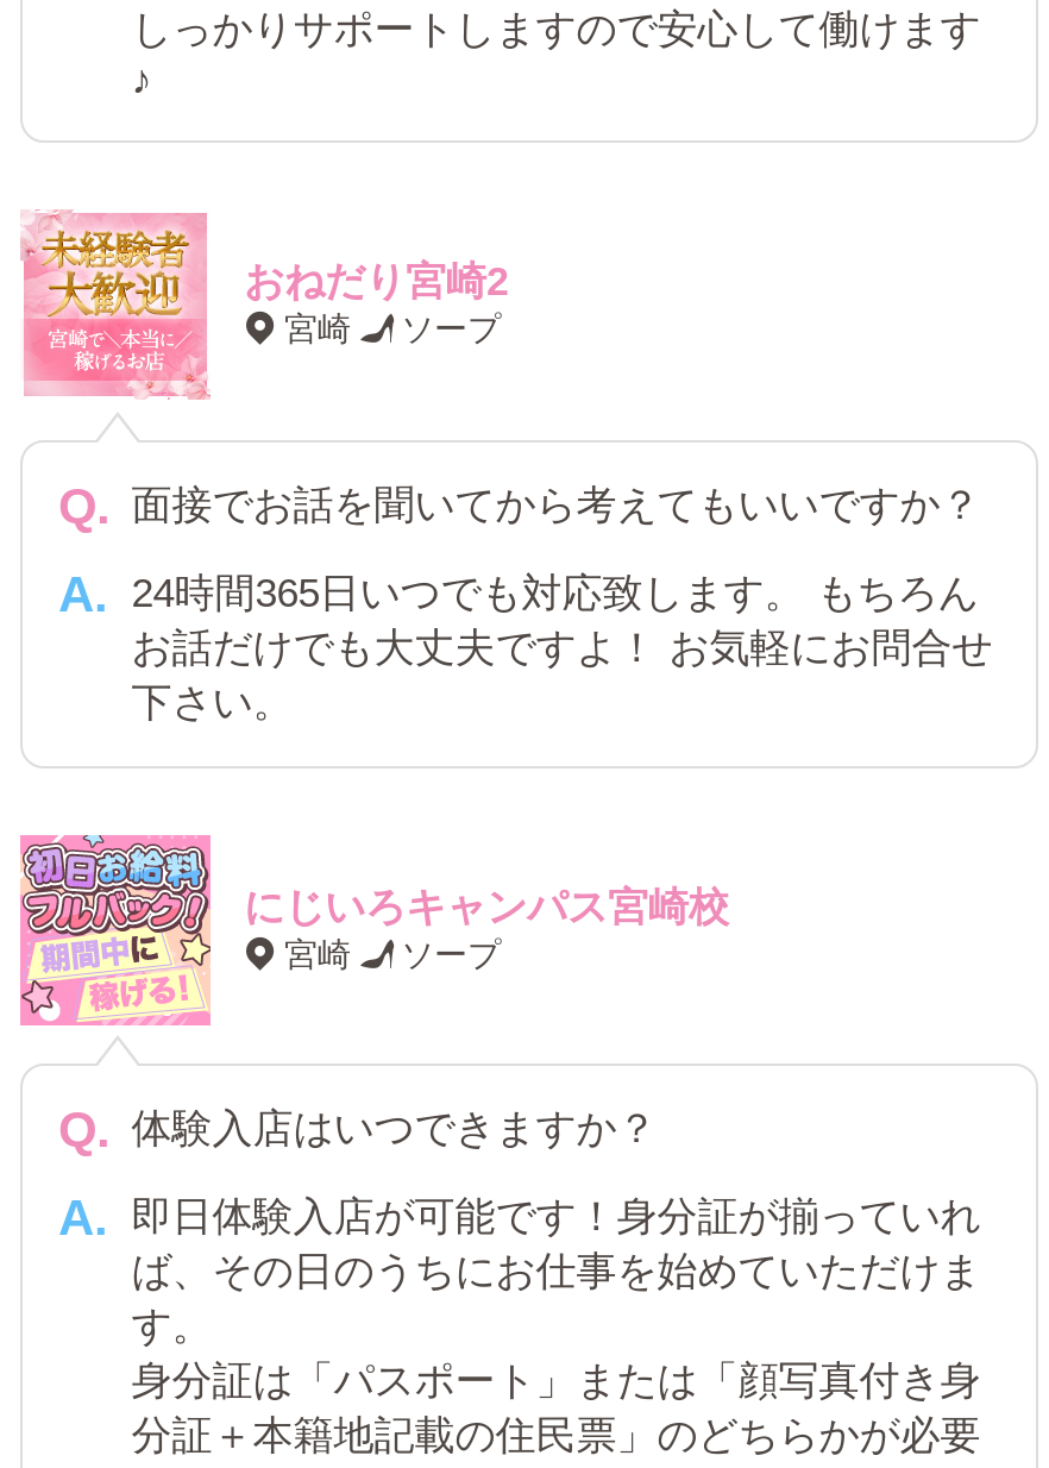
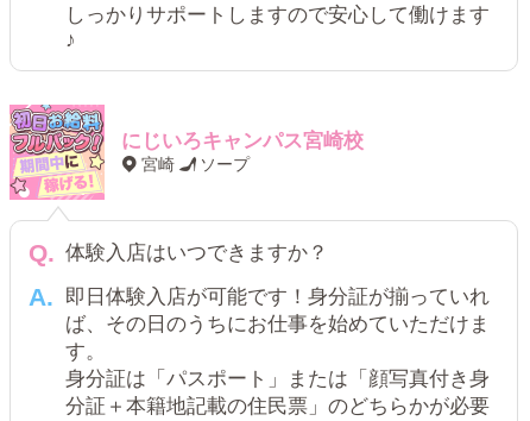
- [image]
- おねだり宮崎2
- 宮崎
- ソープ

- 面接でお話を聞いてから考えてもいいですか？
- 24時間365日いつでも対応致します。 もちろん
- お話だけでも大丈夫ですよ！ お気軽にお問合せ
- 下さい。
